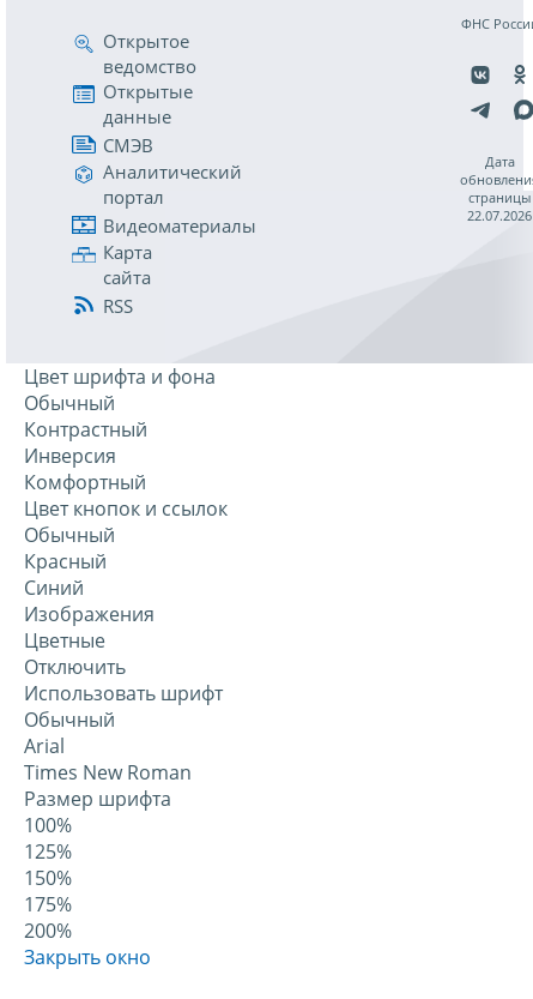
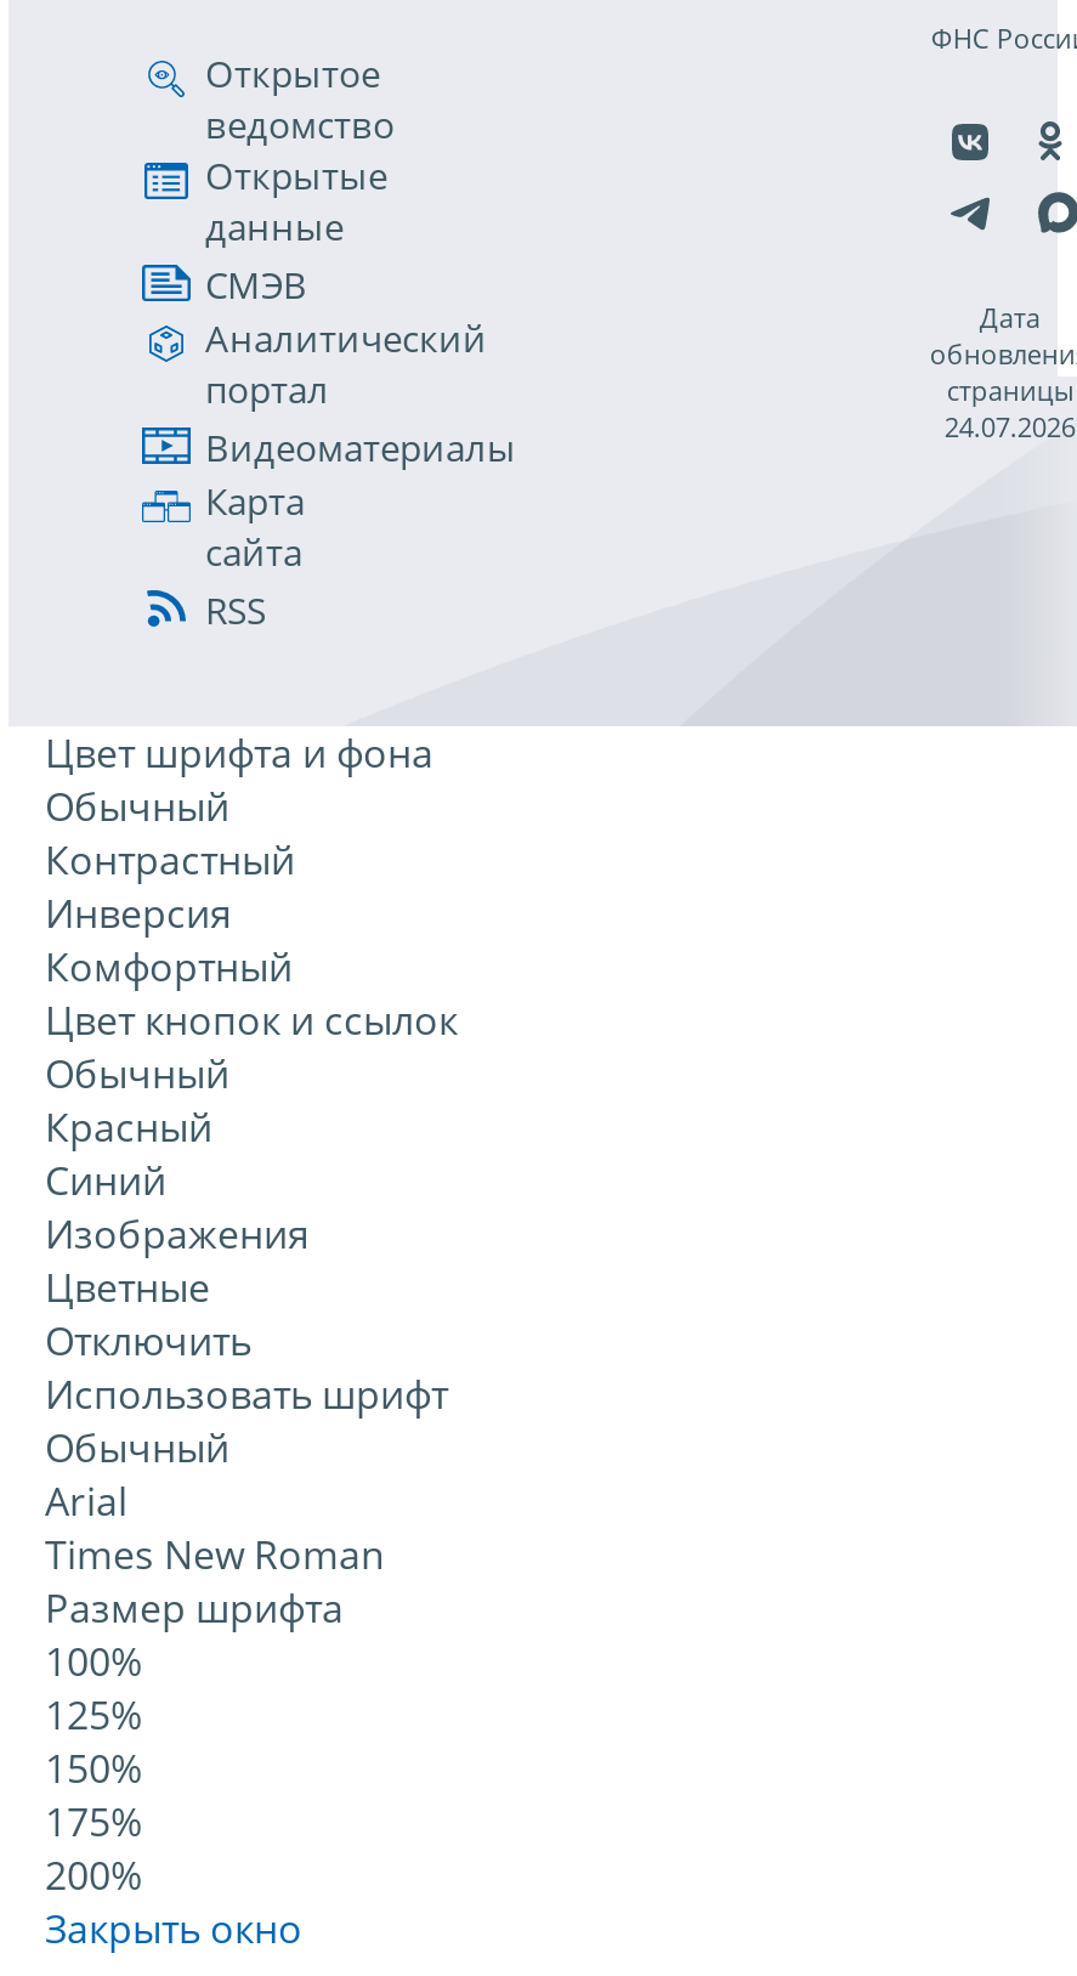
- 22.07.2026
+ 24.07.2026
